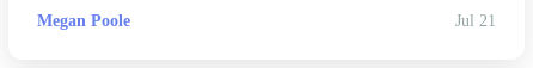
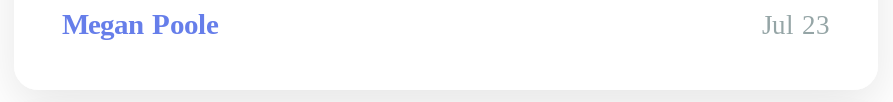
- Jul 21
+ Jul 23
